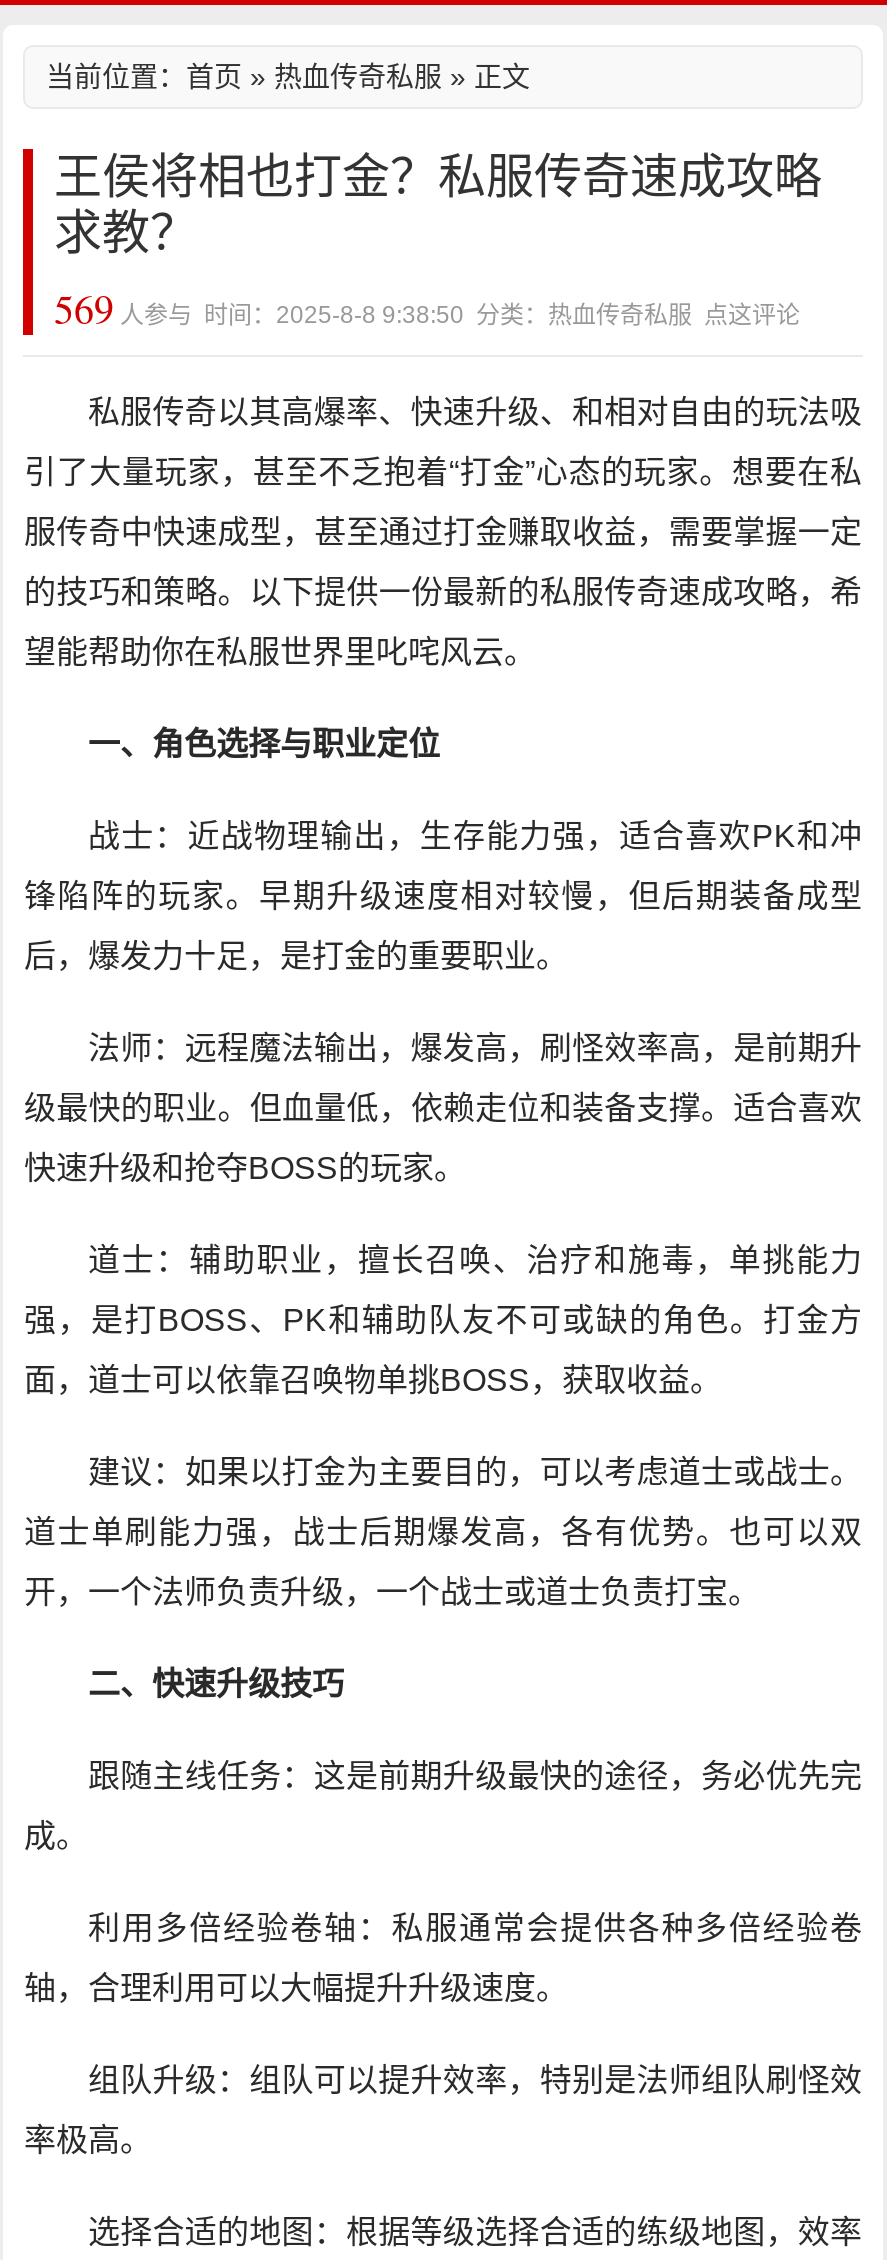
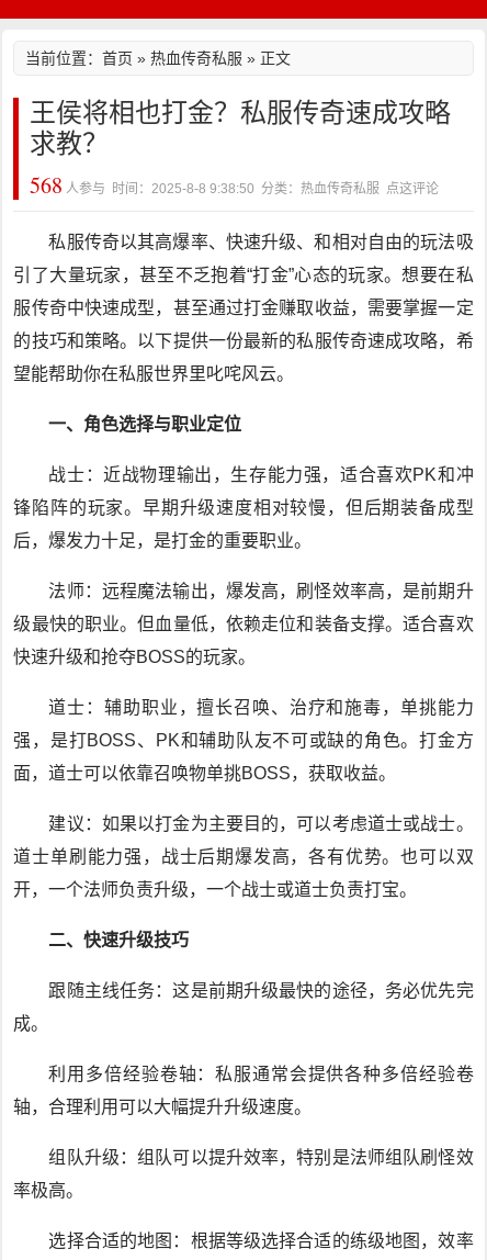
- 569人参与 时间：2025-8-8 9:38:50 分类：热血传奇私服点这评论
+ 568人参与 时间：2025-8-8 9:38:50 分类：热血传奇私服点这评论
